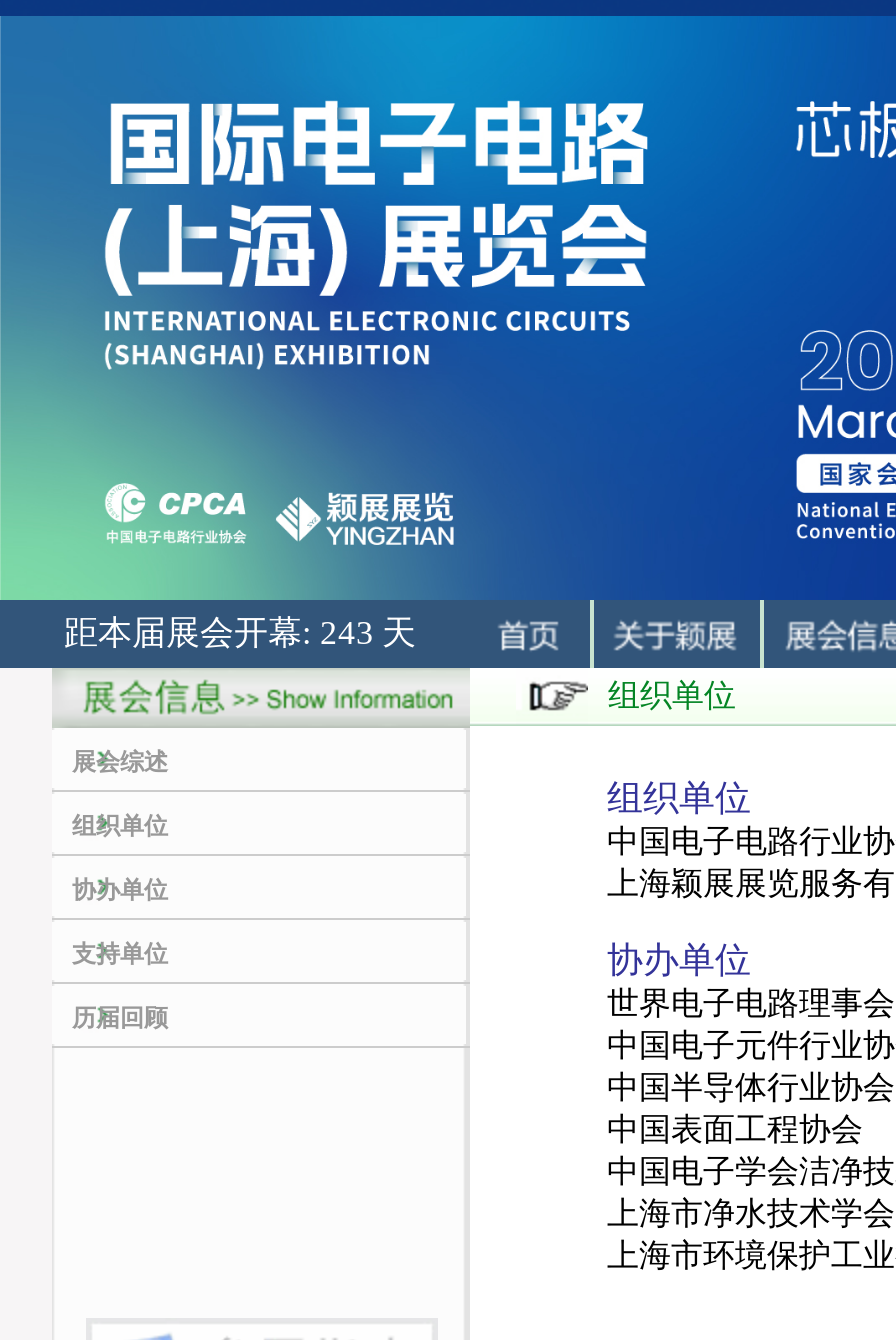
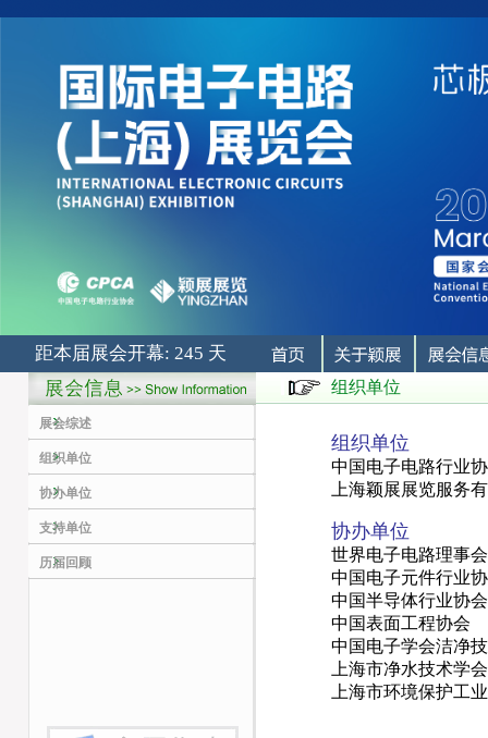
- 距本届展会开幕: 243 天
+ 距本届展会开幕: 245 天
